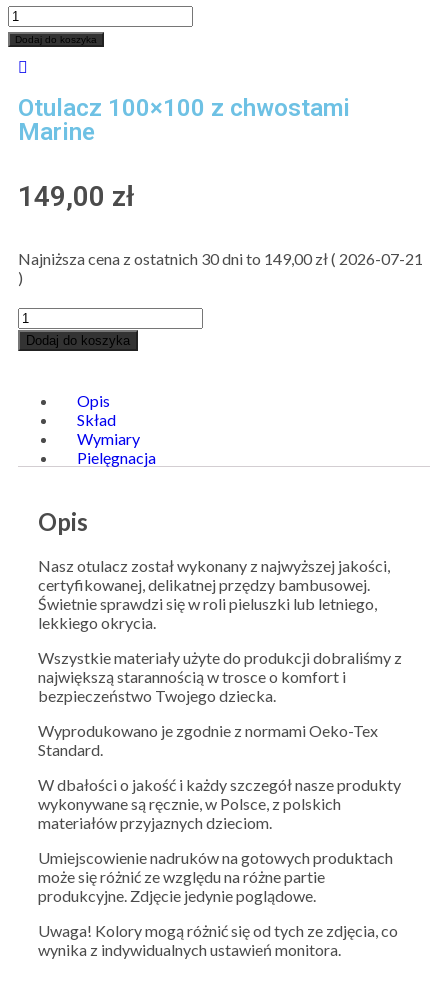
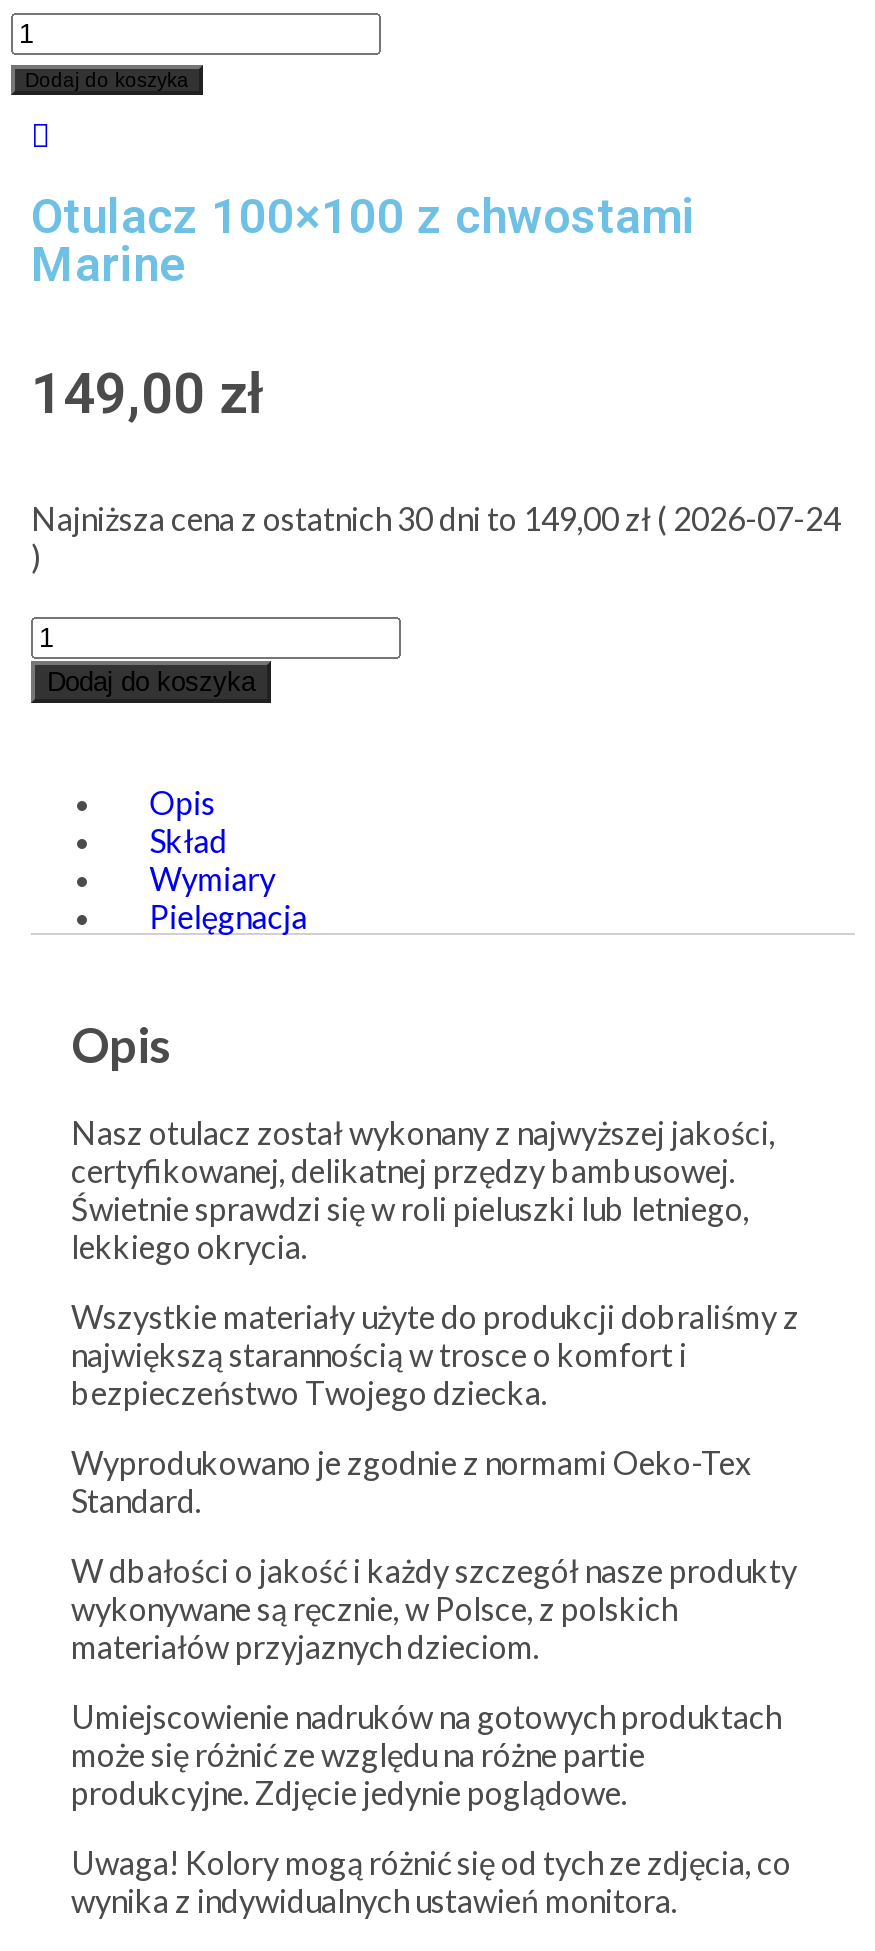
- Najniższa cena z ostatnich 30 dni to 149,00 zł (2026-07-21
+ Najniższa cena z ostatnich 30 dni to 149,00 zł (2026-07-24
